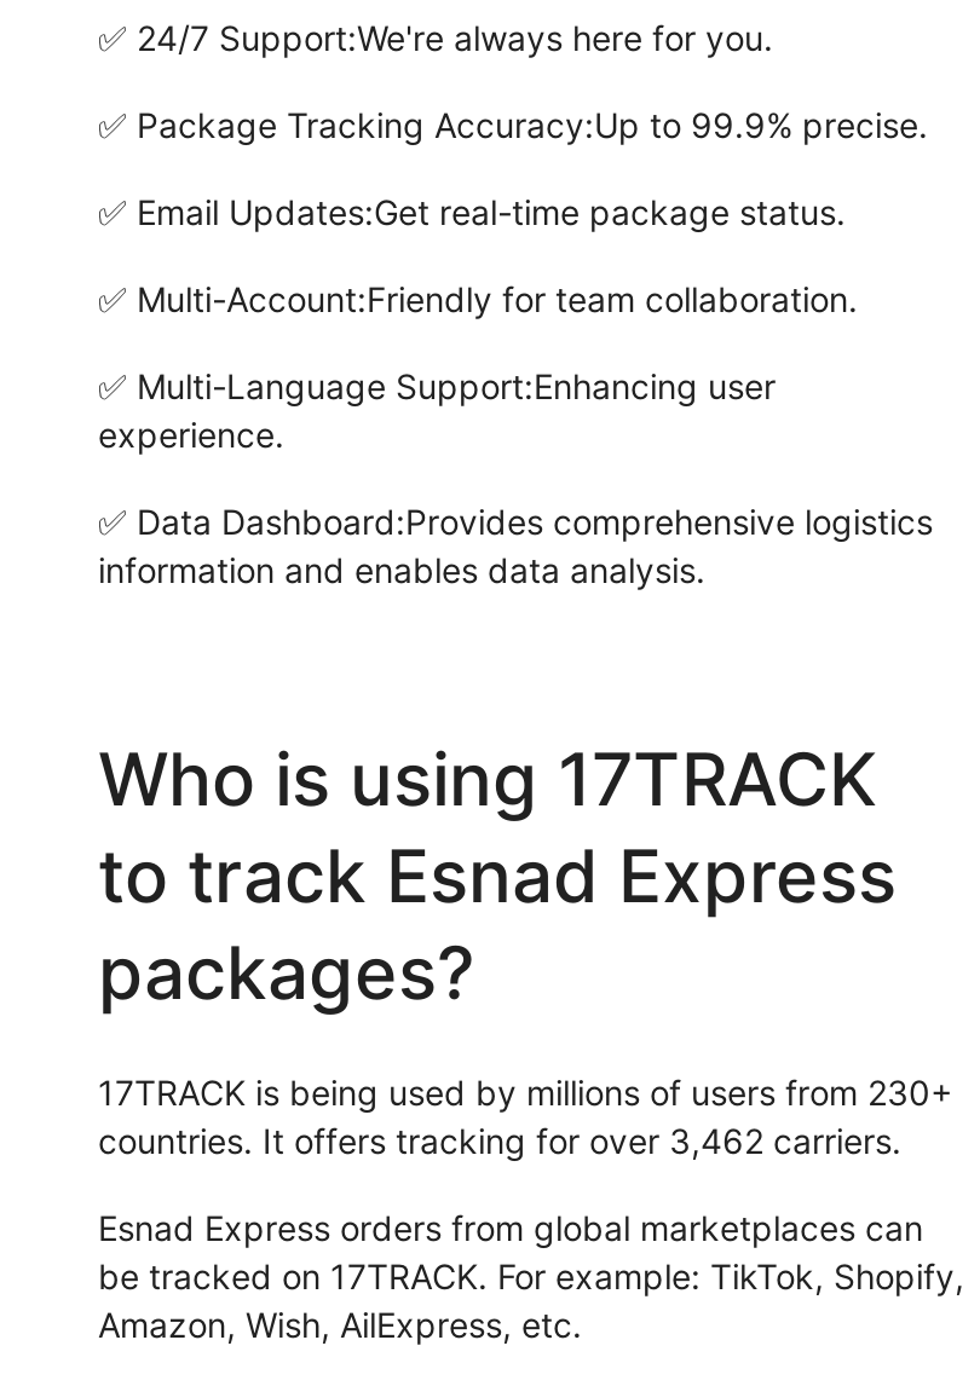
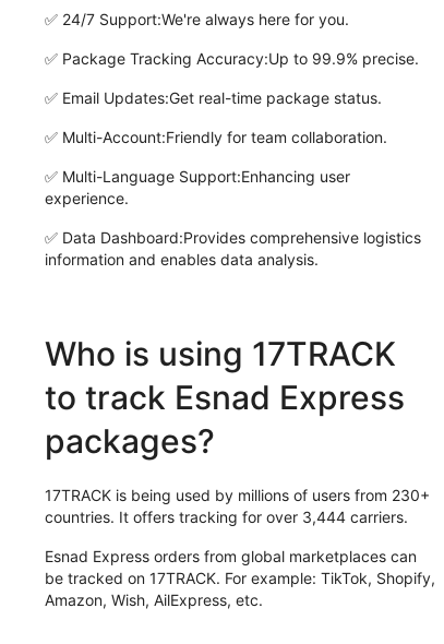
- countries. It offers tracking for over 3,462 carriers.
+ countries. It offers tracking for over 3,444 carriers.
